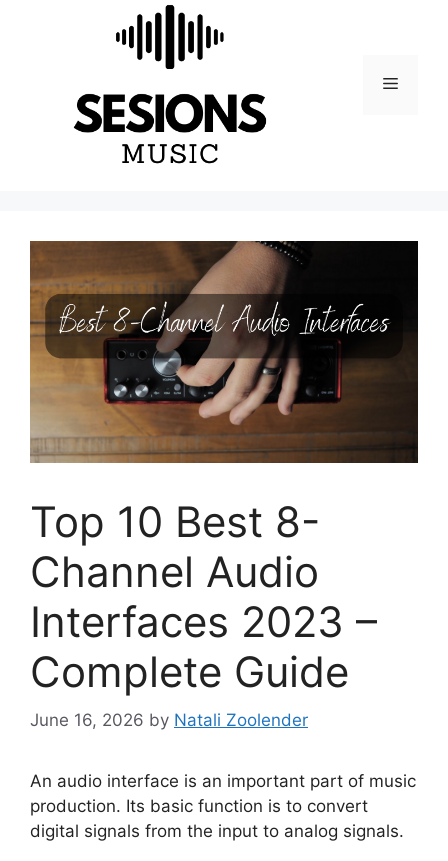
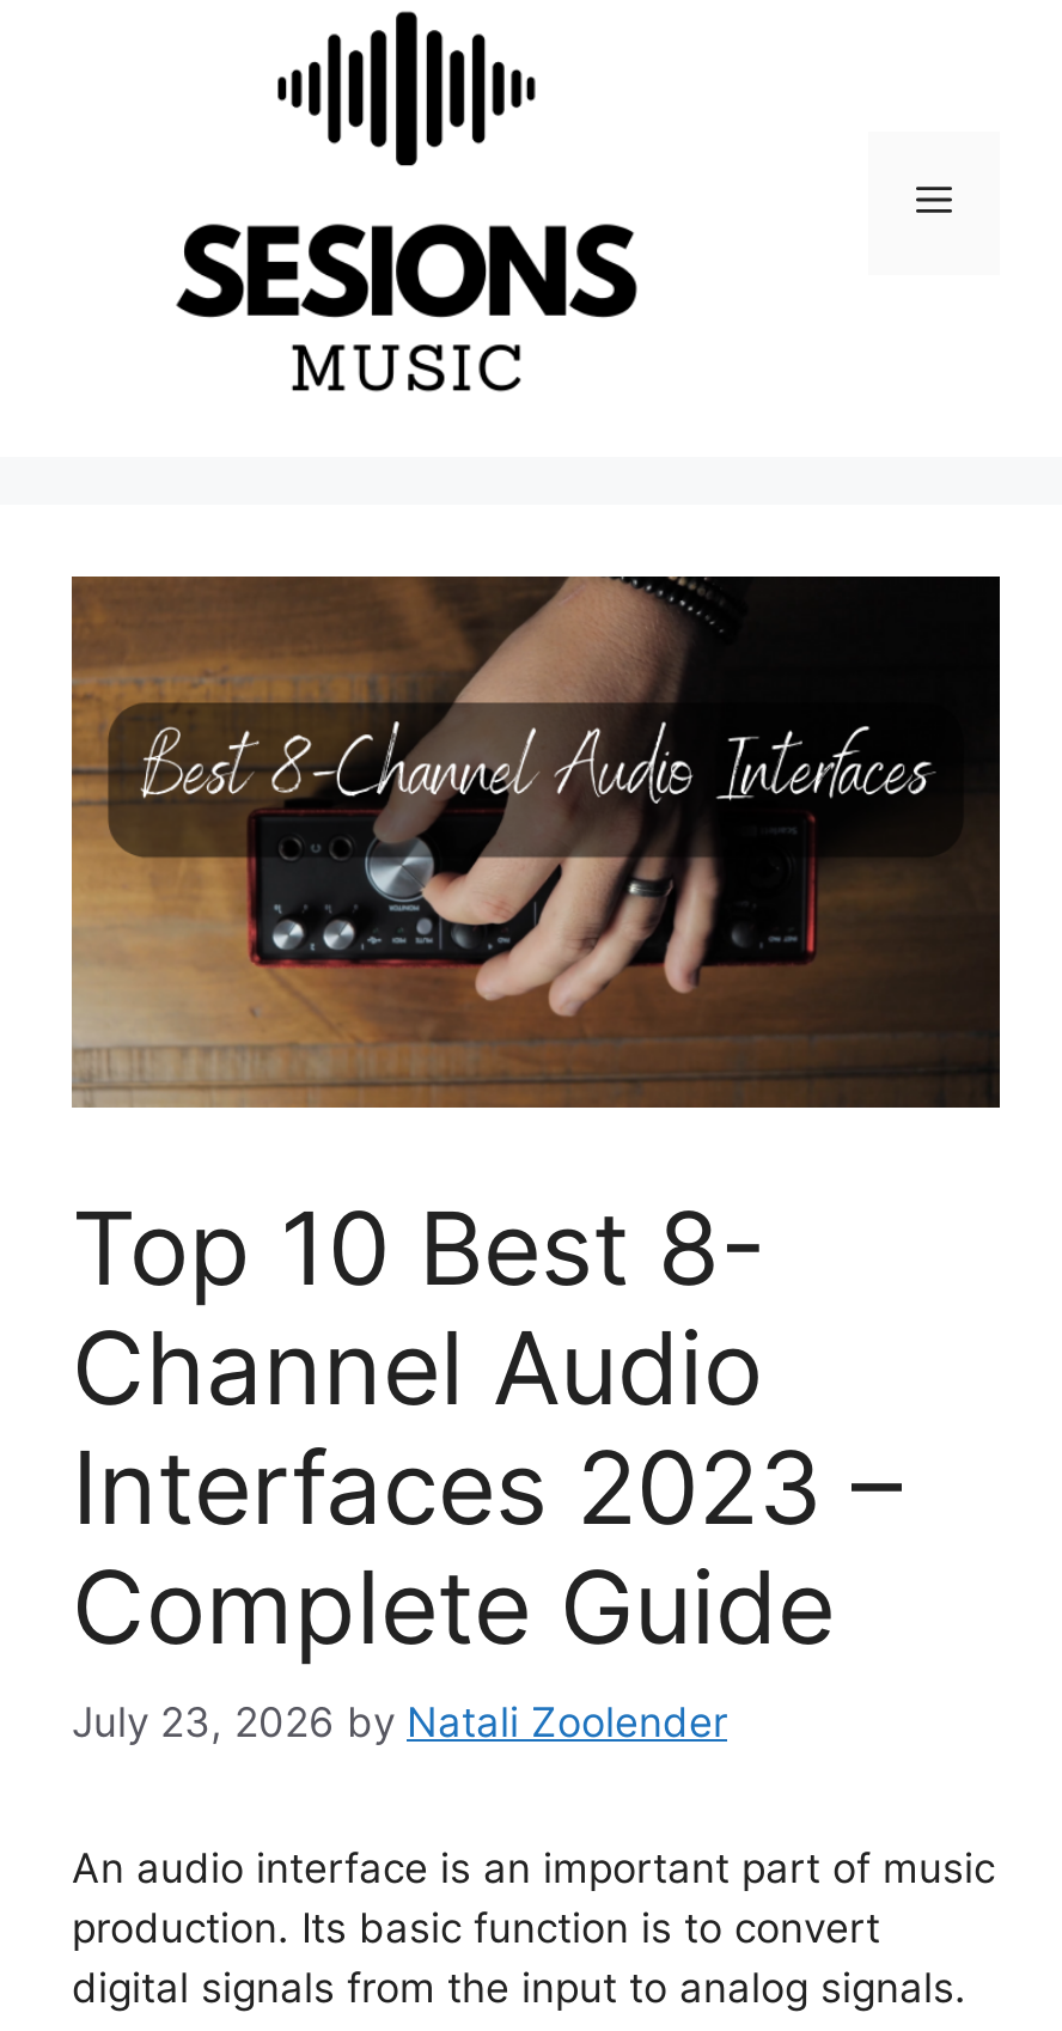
- June 16, 2026 by Natali Zoolender
+ July 23, 2026 by Natali Zoolender
